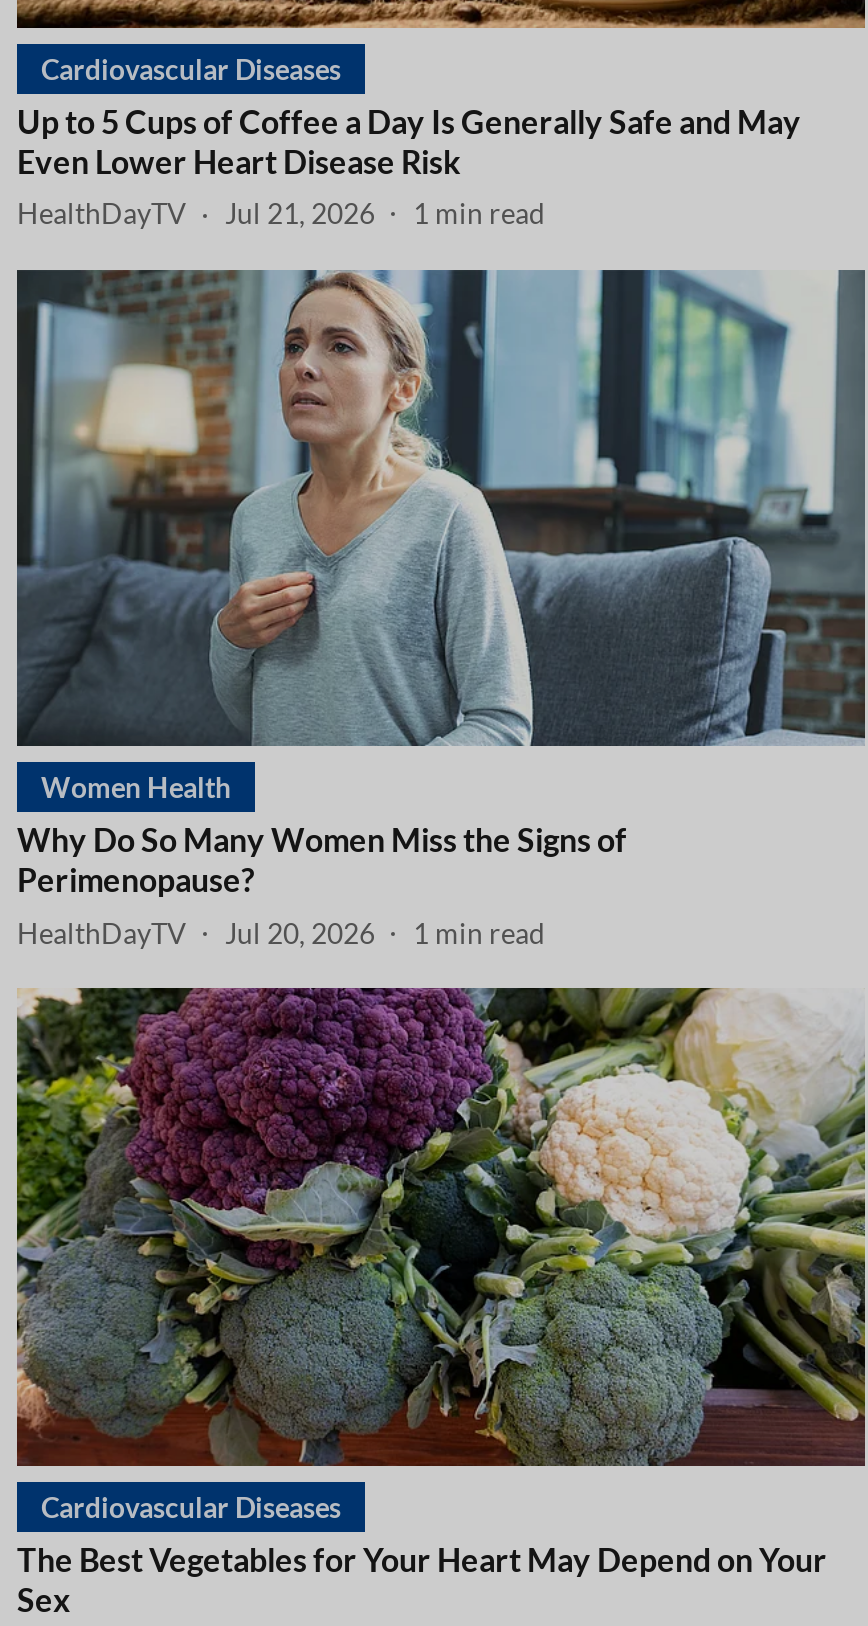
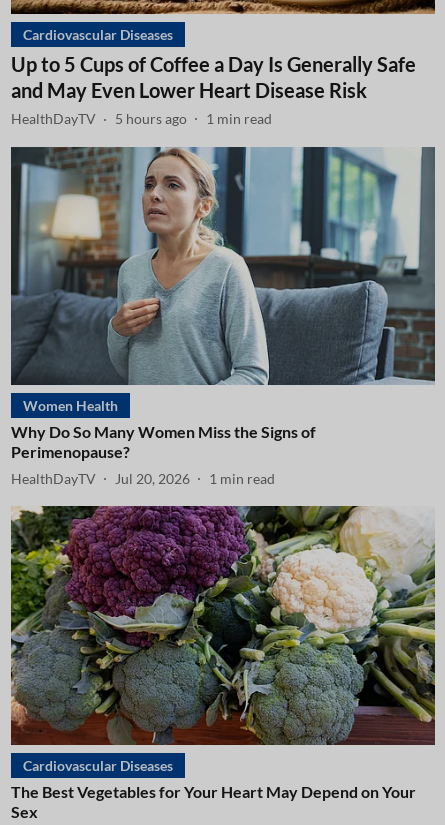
- HealthDayTV Jul 21, 2026 1 min read
+ HealthDayTV 5 hours ago 1 min read
